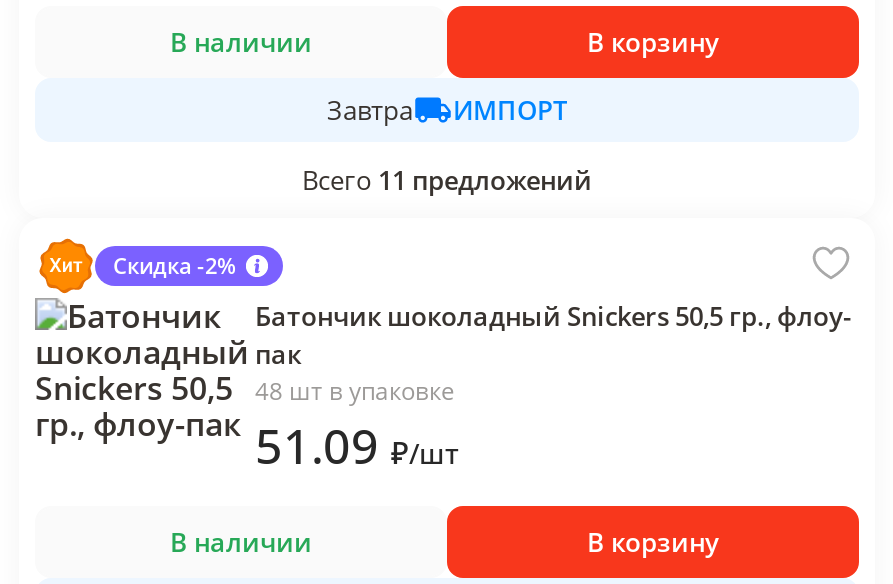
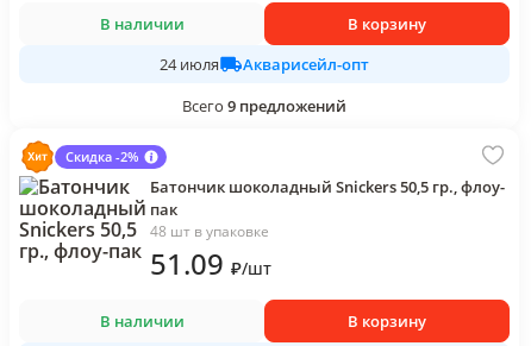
- Завтра
- ИМПОРТ
+ 24 июля
+ Акварисейл-опт

- Всего 11 предложений
+ Всего 9 предложений
